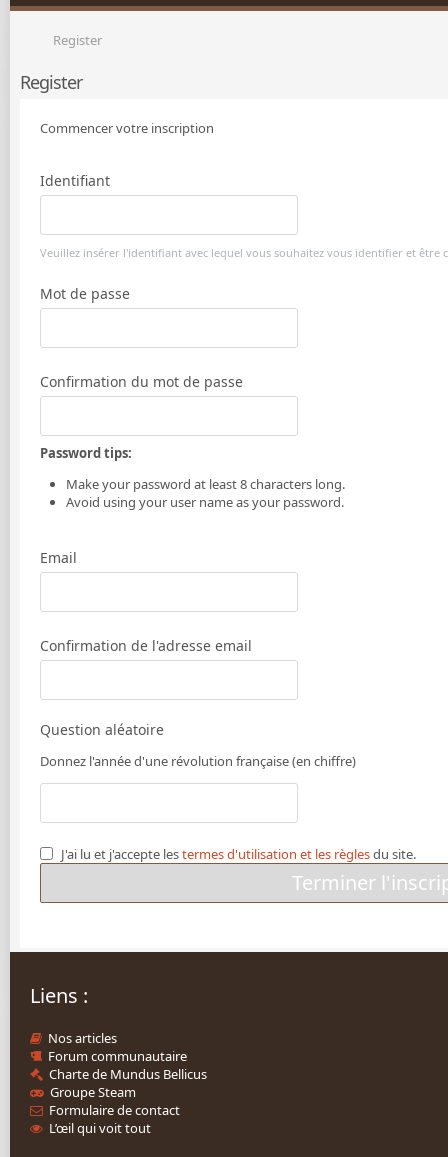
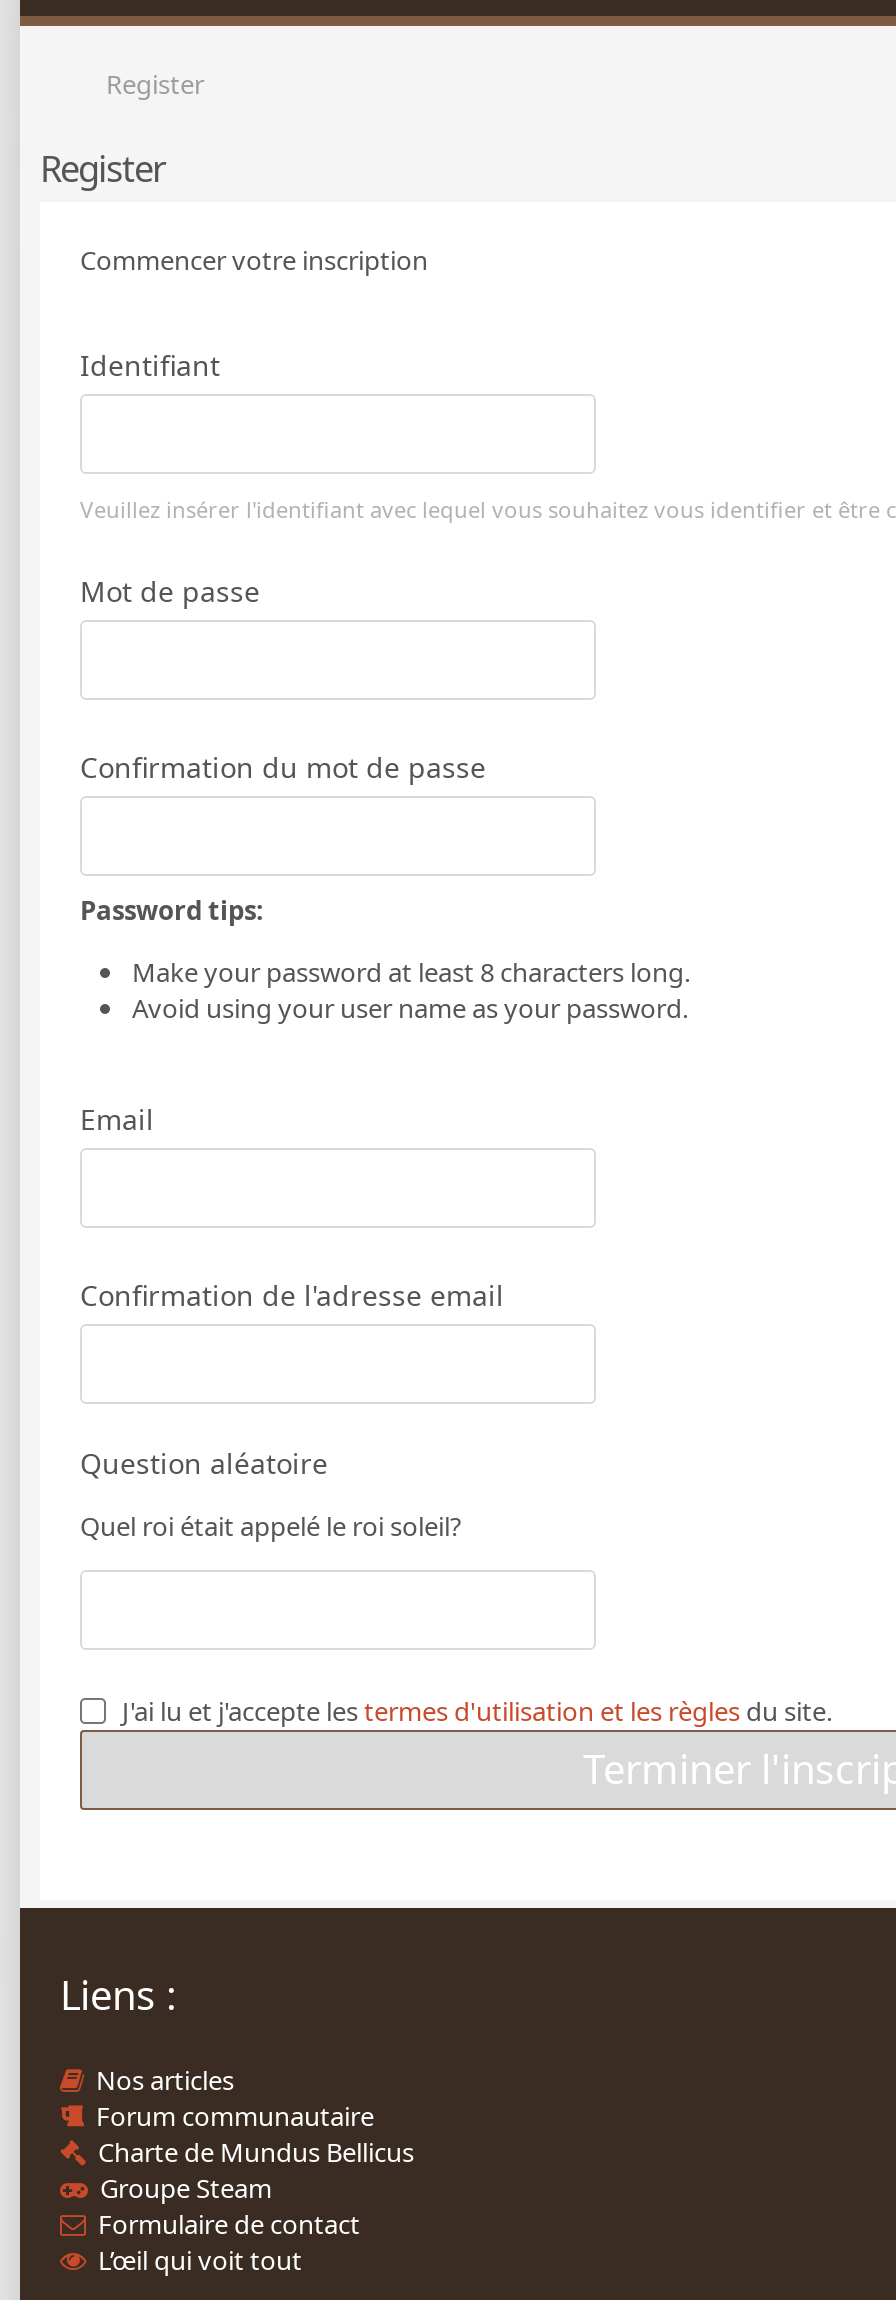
- Donnez l'année d'une révolution française (en chiffre)
+ Quel roi était appelé le roi soleil?
